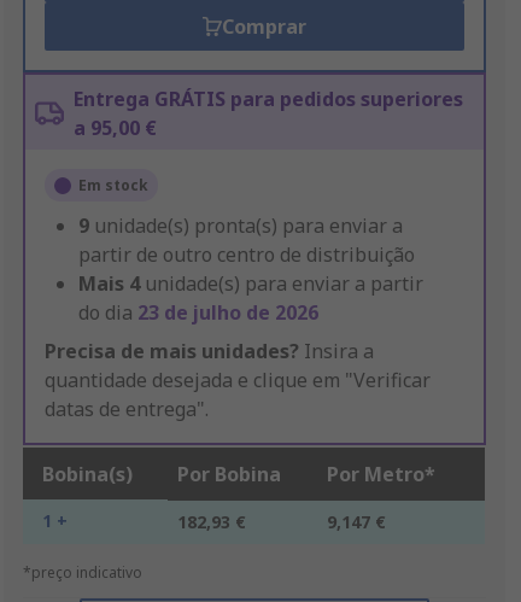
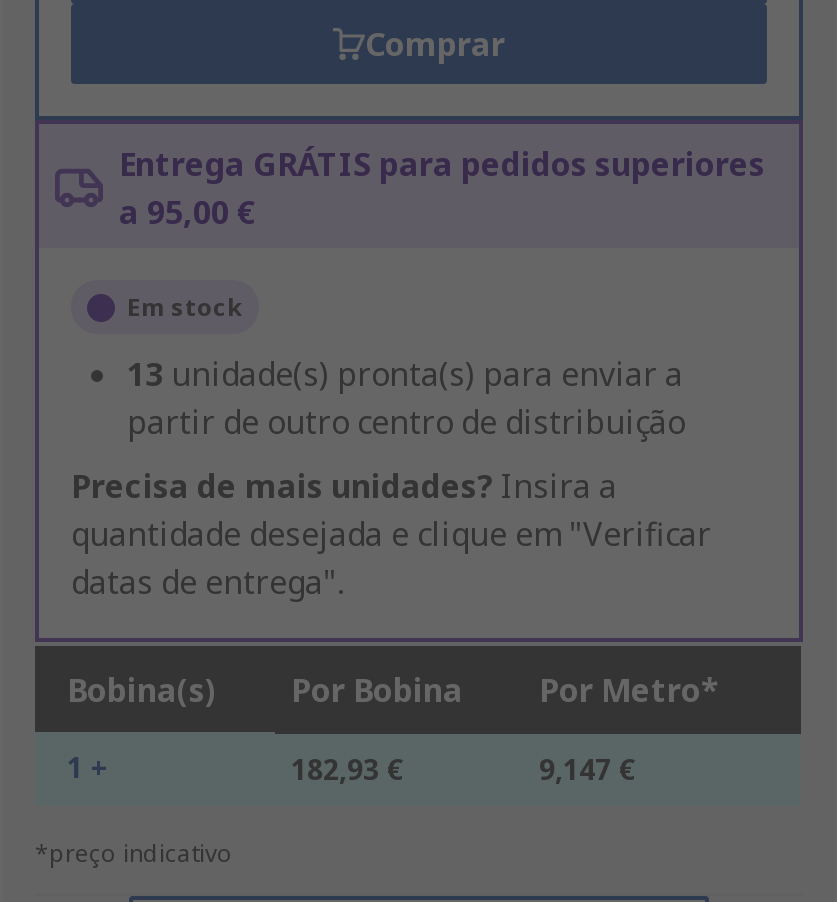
- 9 unidade(s) pronta(s) para enviar a
+ 13 unidade(s) pronta(s) para enviar a

- Mais 4 unidade(s) para enviar a partir
- do dia 23 de julho de 2026
